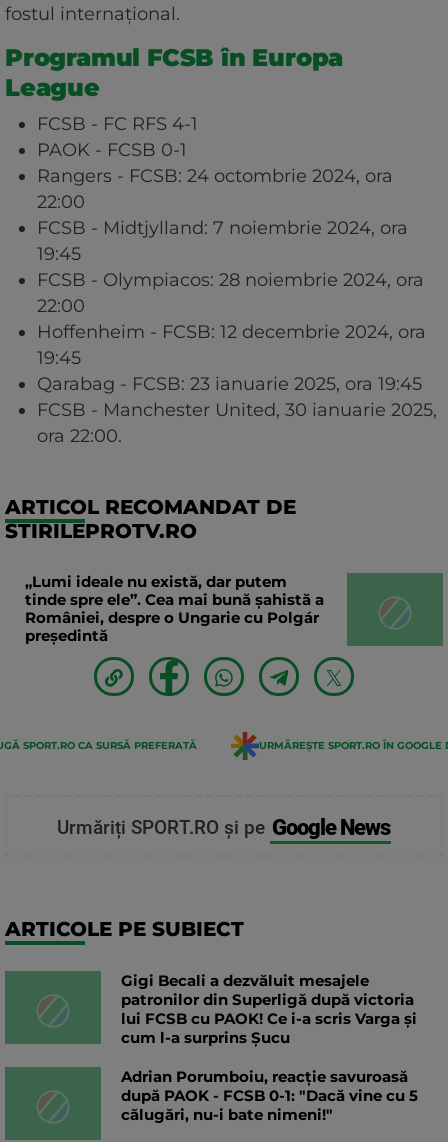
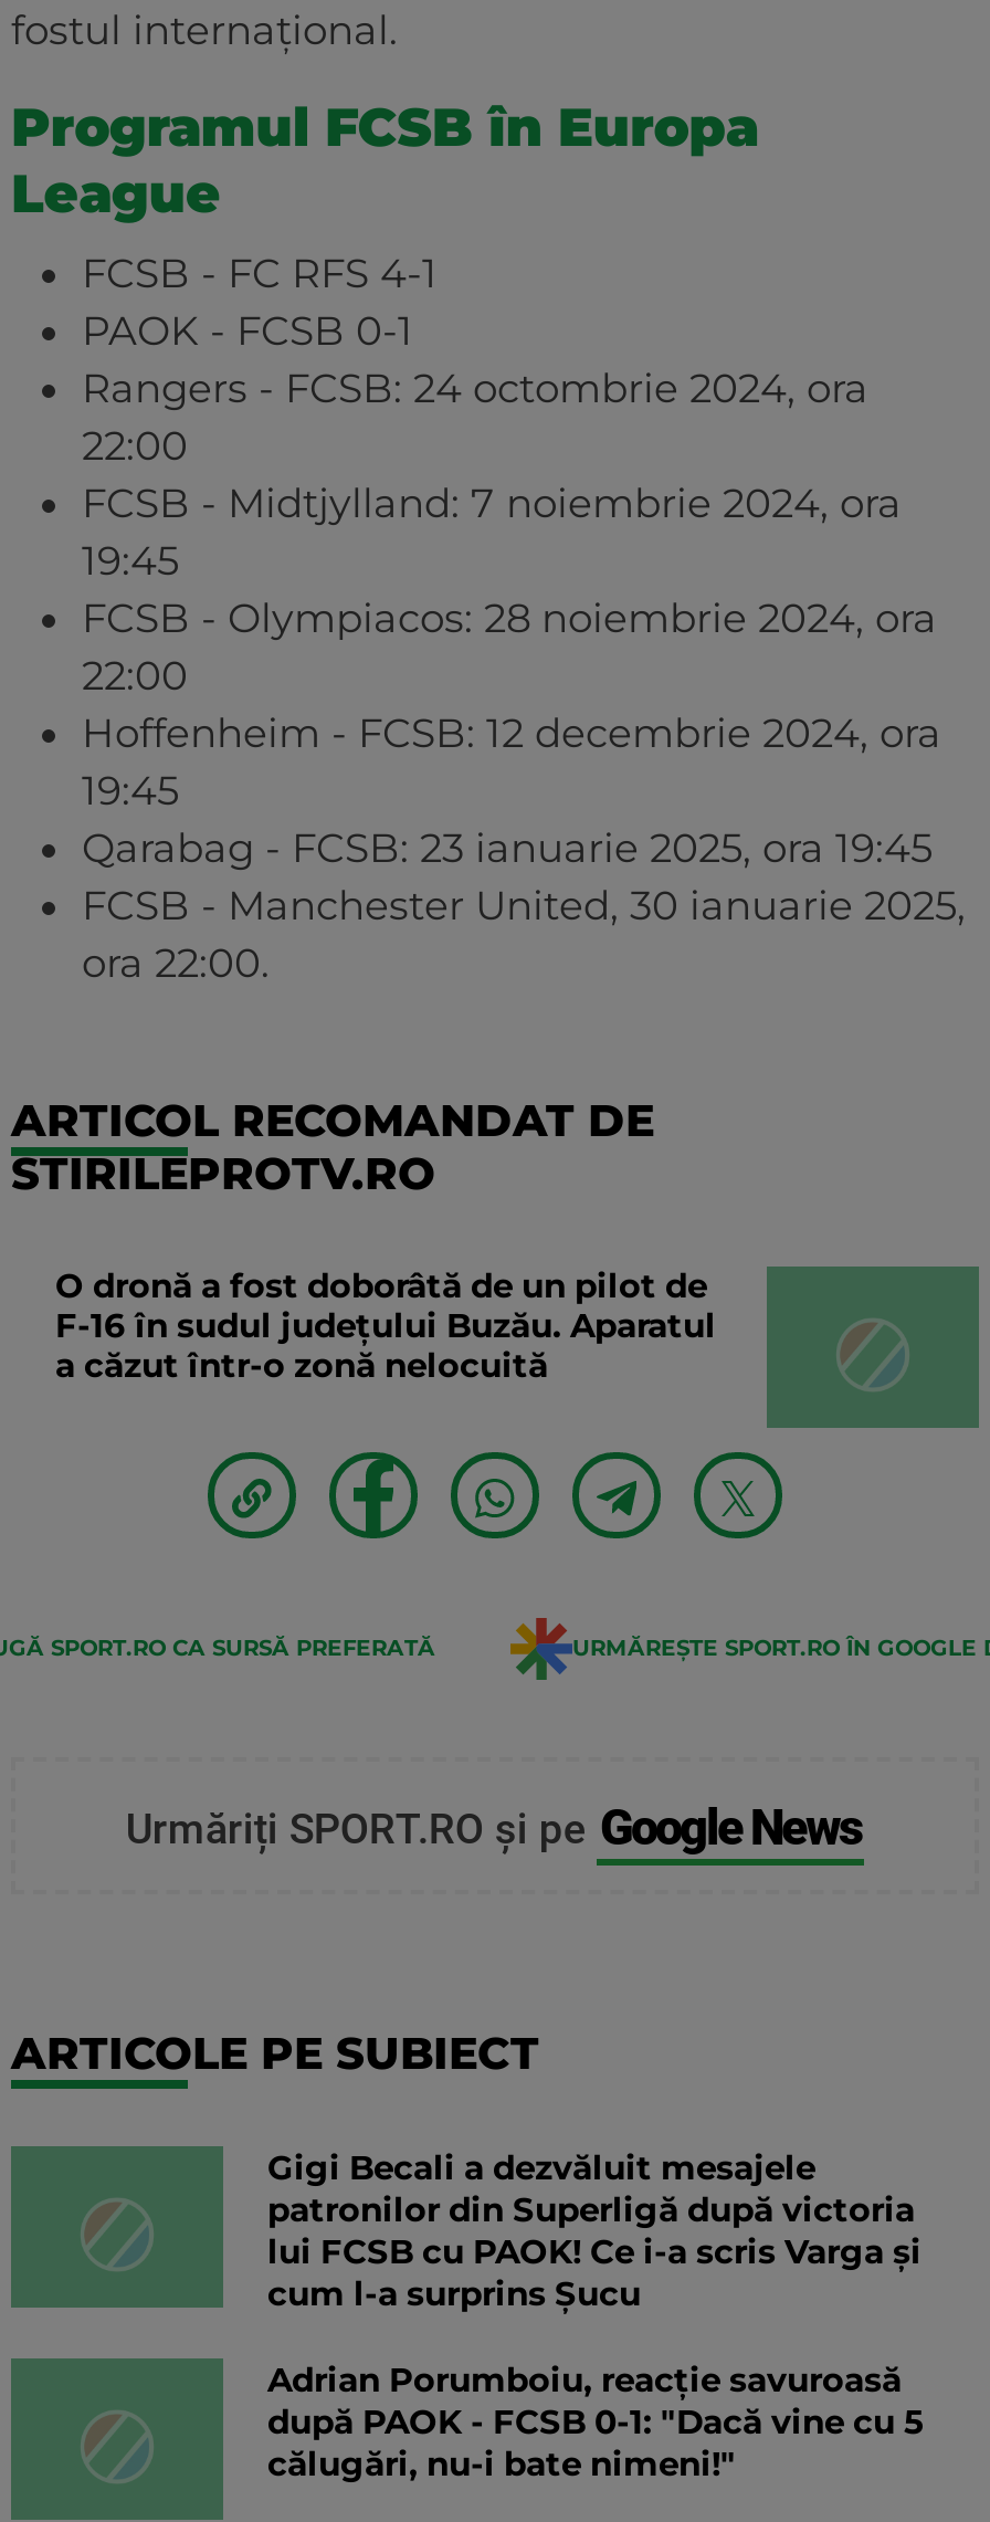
- „Lumi ideale nu există, dar putem
- tinde spre ele”. Cea mai bună șahistă a
- României, despre o Ungarie cu Polgár
- președintă
+ O dronă a fost doborâtă de un pilot de
+ F-16 în sudul județului Buzău. Aparatul
+ a căzut într-o zonă nelocuită
